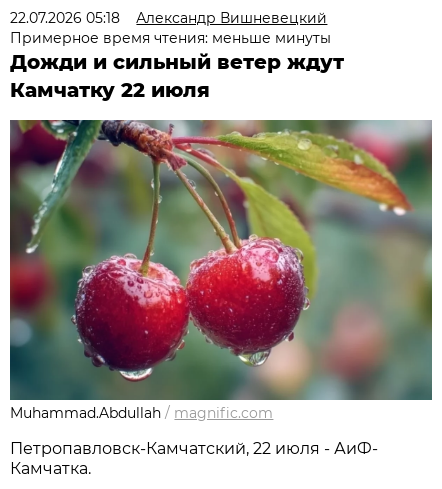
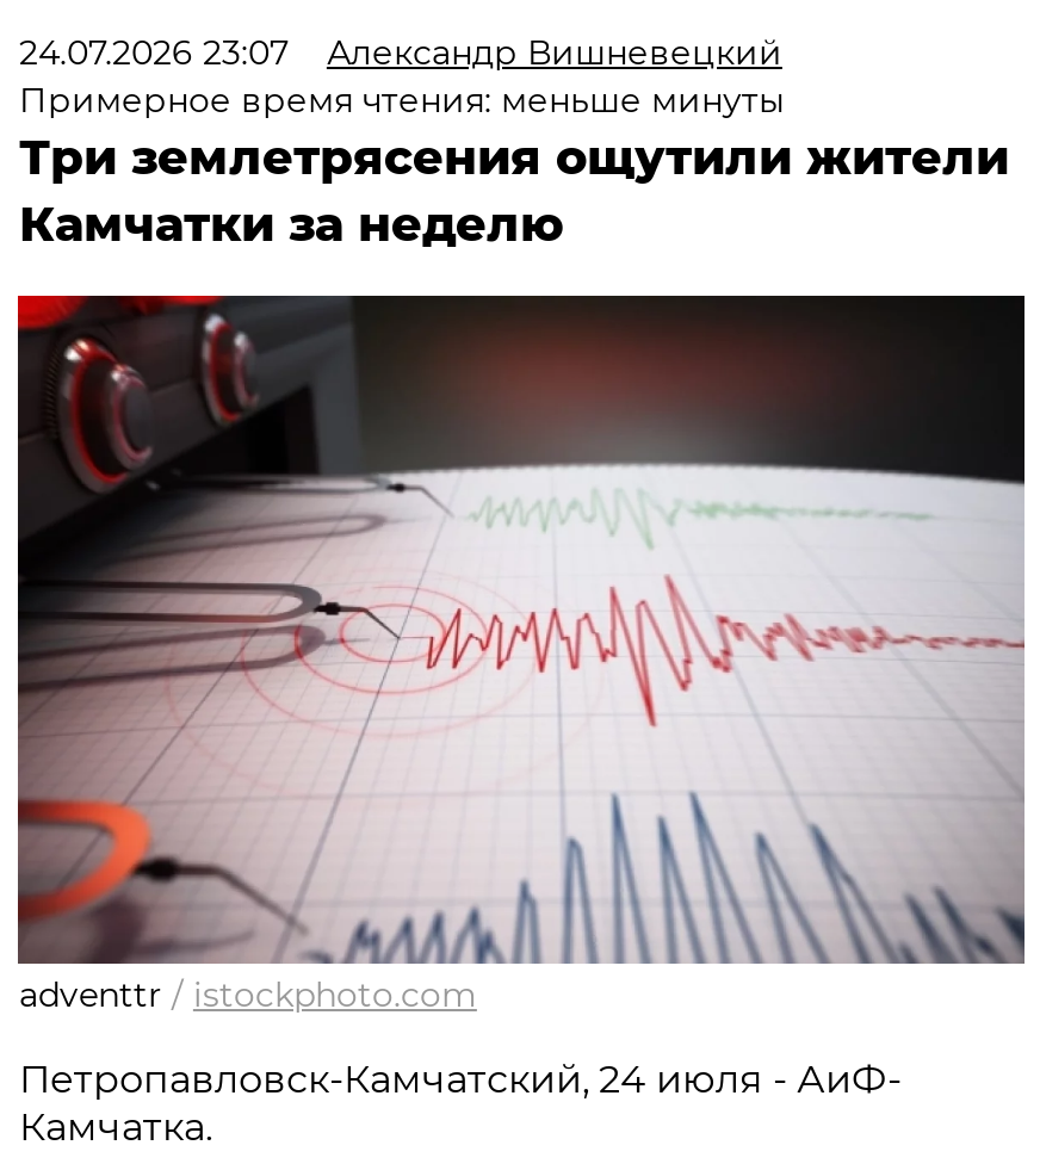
- 22.07.2026 05:18 Александр Вишневецкий
+ 24.07.2026 23:07 Александр Вишневецкий

- Дожди и сильный ветер ждут
- Камчатку 22 июля
+ Три землетрясения ощутили жители
+ Камчатки за неделю

- [image]
- Muhammad.Abdullah / magnific.com
+ [image]
+ adventtr / istockphoto.com

- Петропавловск-Камчатский, 22 июля - АиФ-
+ Петропавловск-Камчатский, 24 июля - АиФ-
